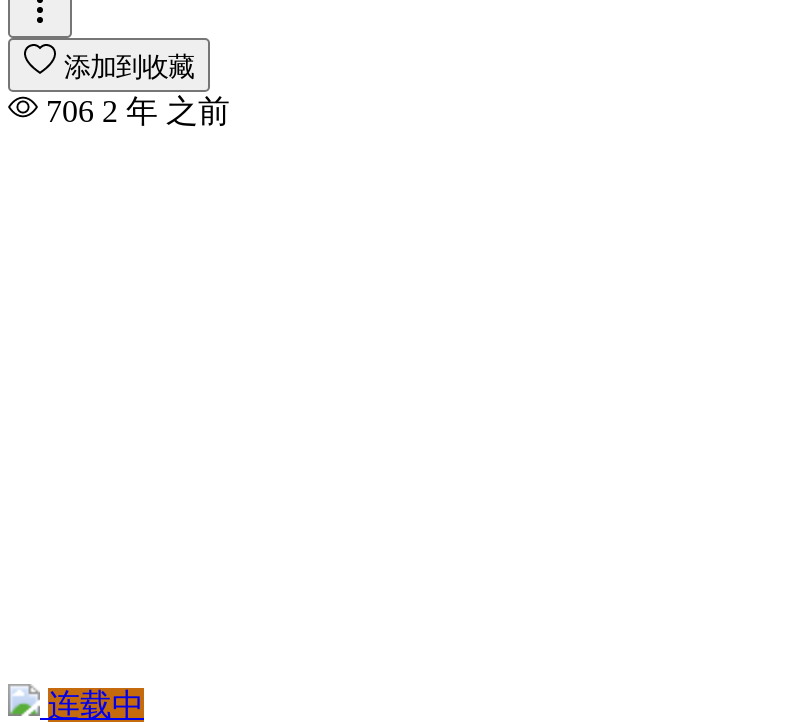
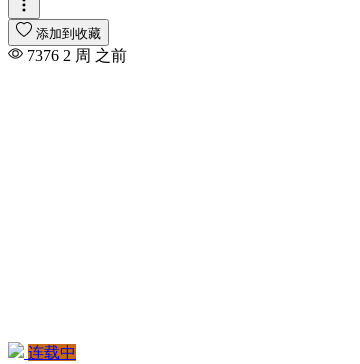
- 7062 年 之前
+ 73762 周 之前
